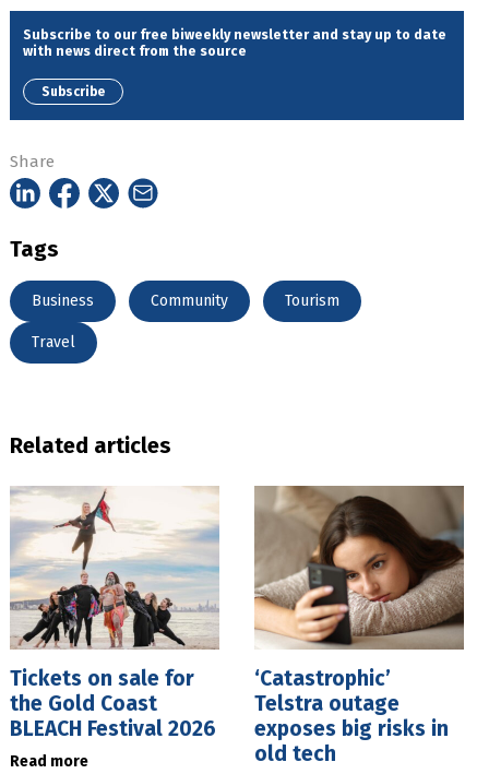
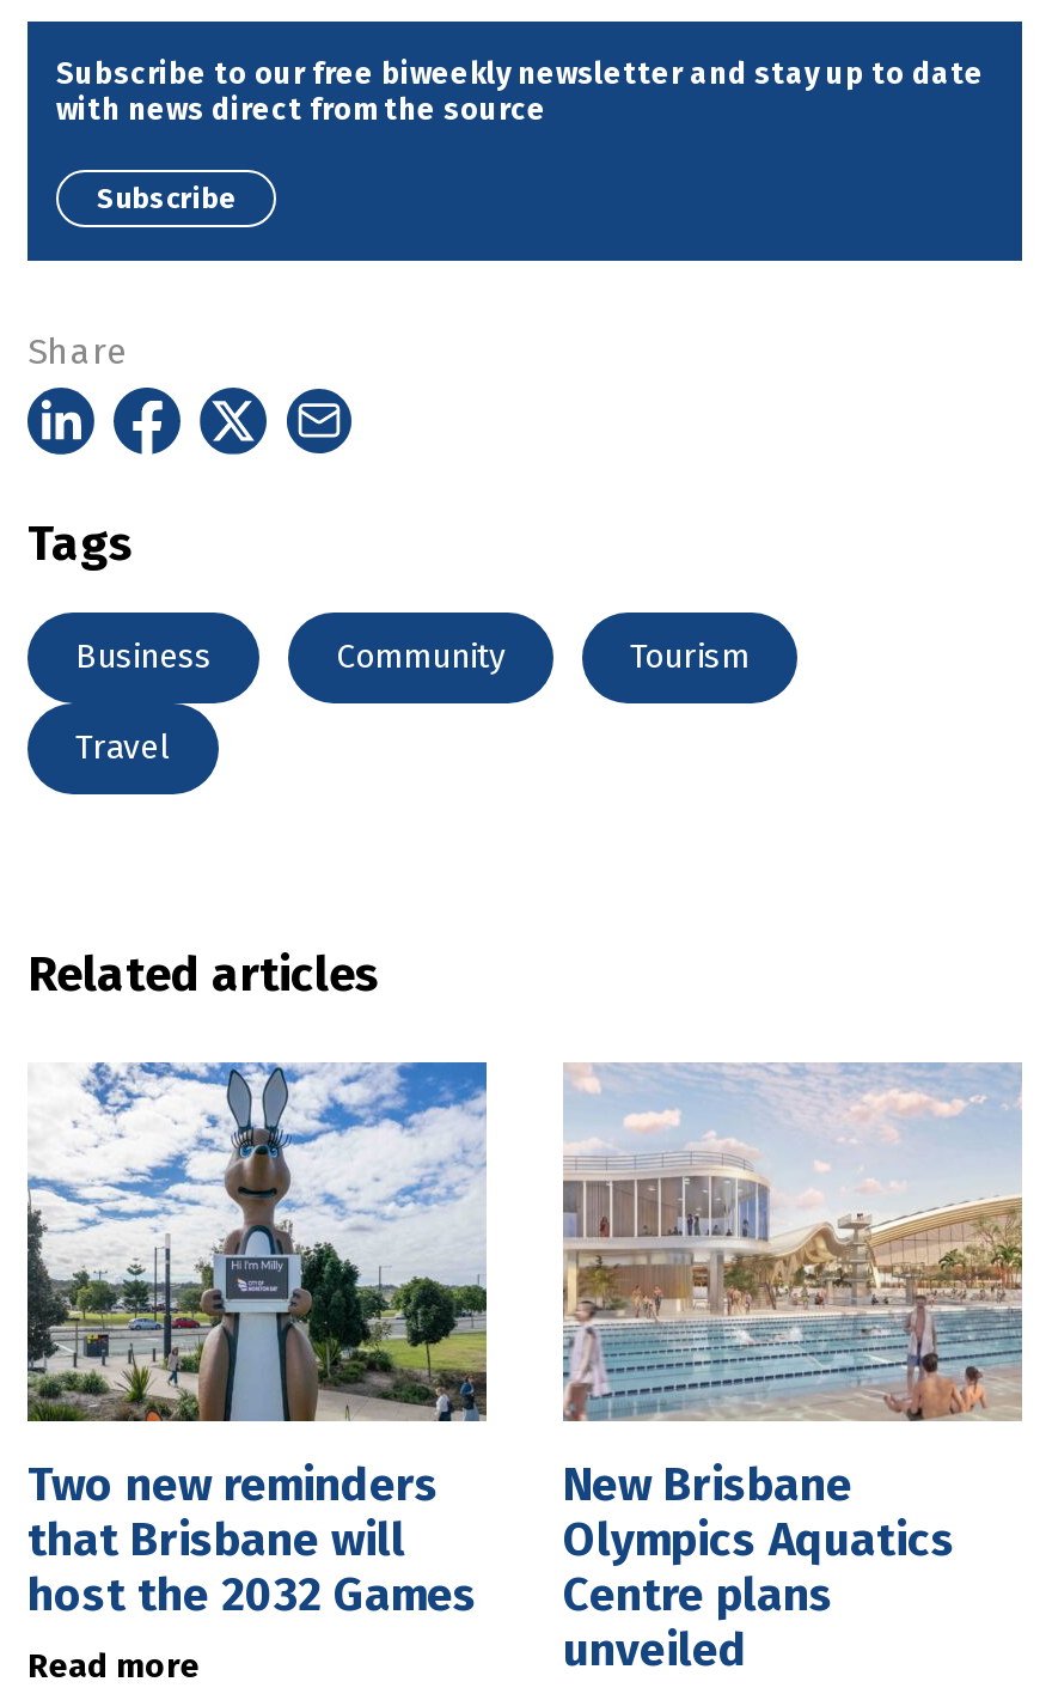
- [image]
- Tickets on sale for
- the Gold Coast
- BLEACH Festival 2026
+ [image]
+ Two new reminders
+ that Brisbane will
+ host the 2032 Games

- [image]
- ‘Catastrophic’
- Telstra outage
- exposes big risks in
- old tech
+ [image]
+ New Brisbane
+ Olympics Aquatics
+ Centre plans
+ unveiled
